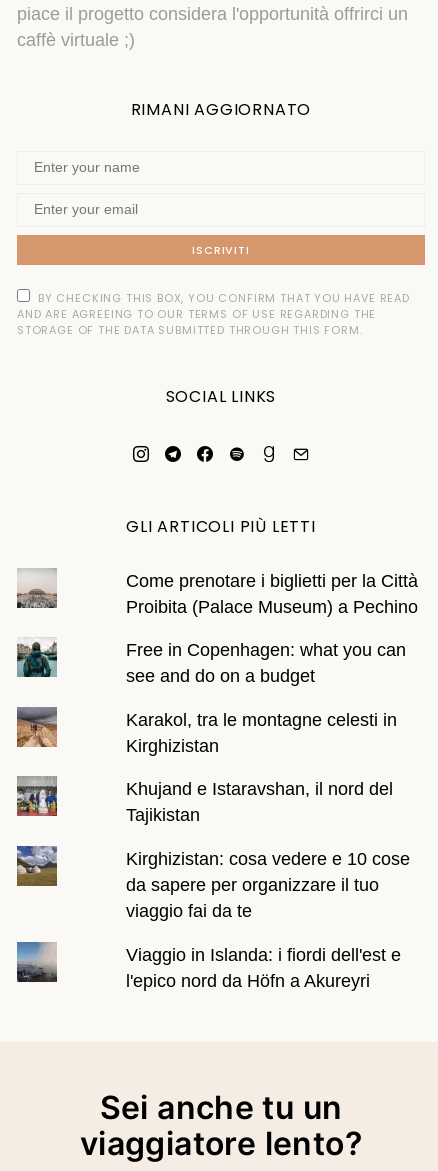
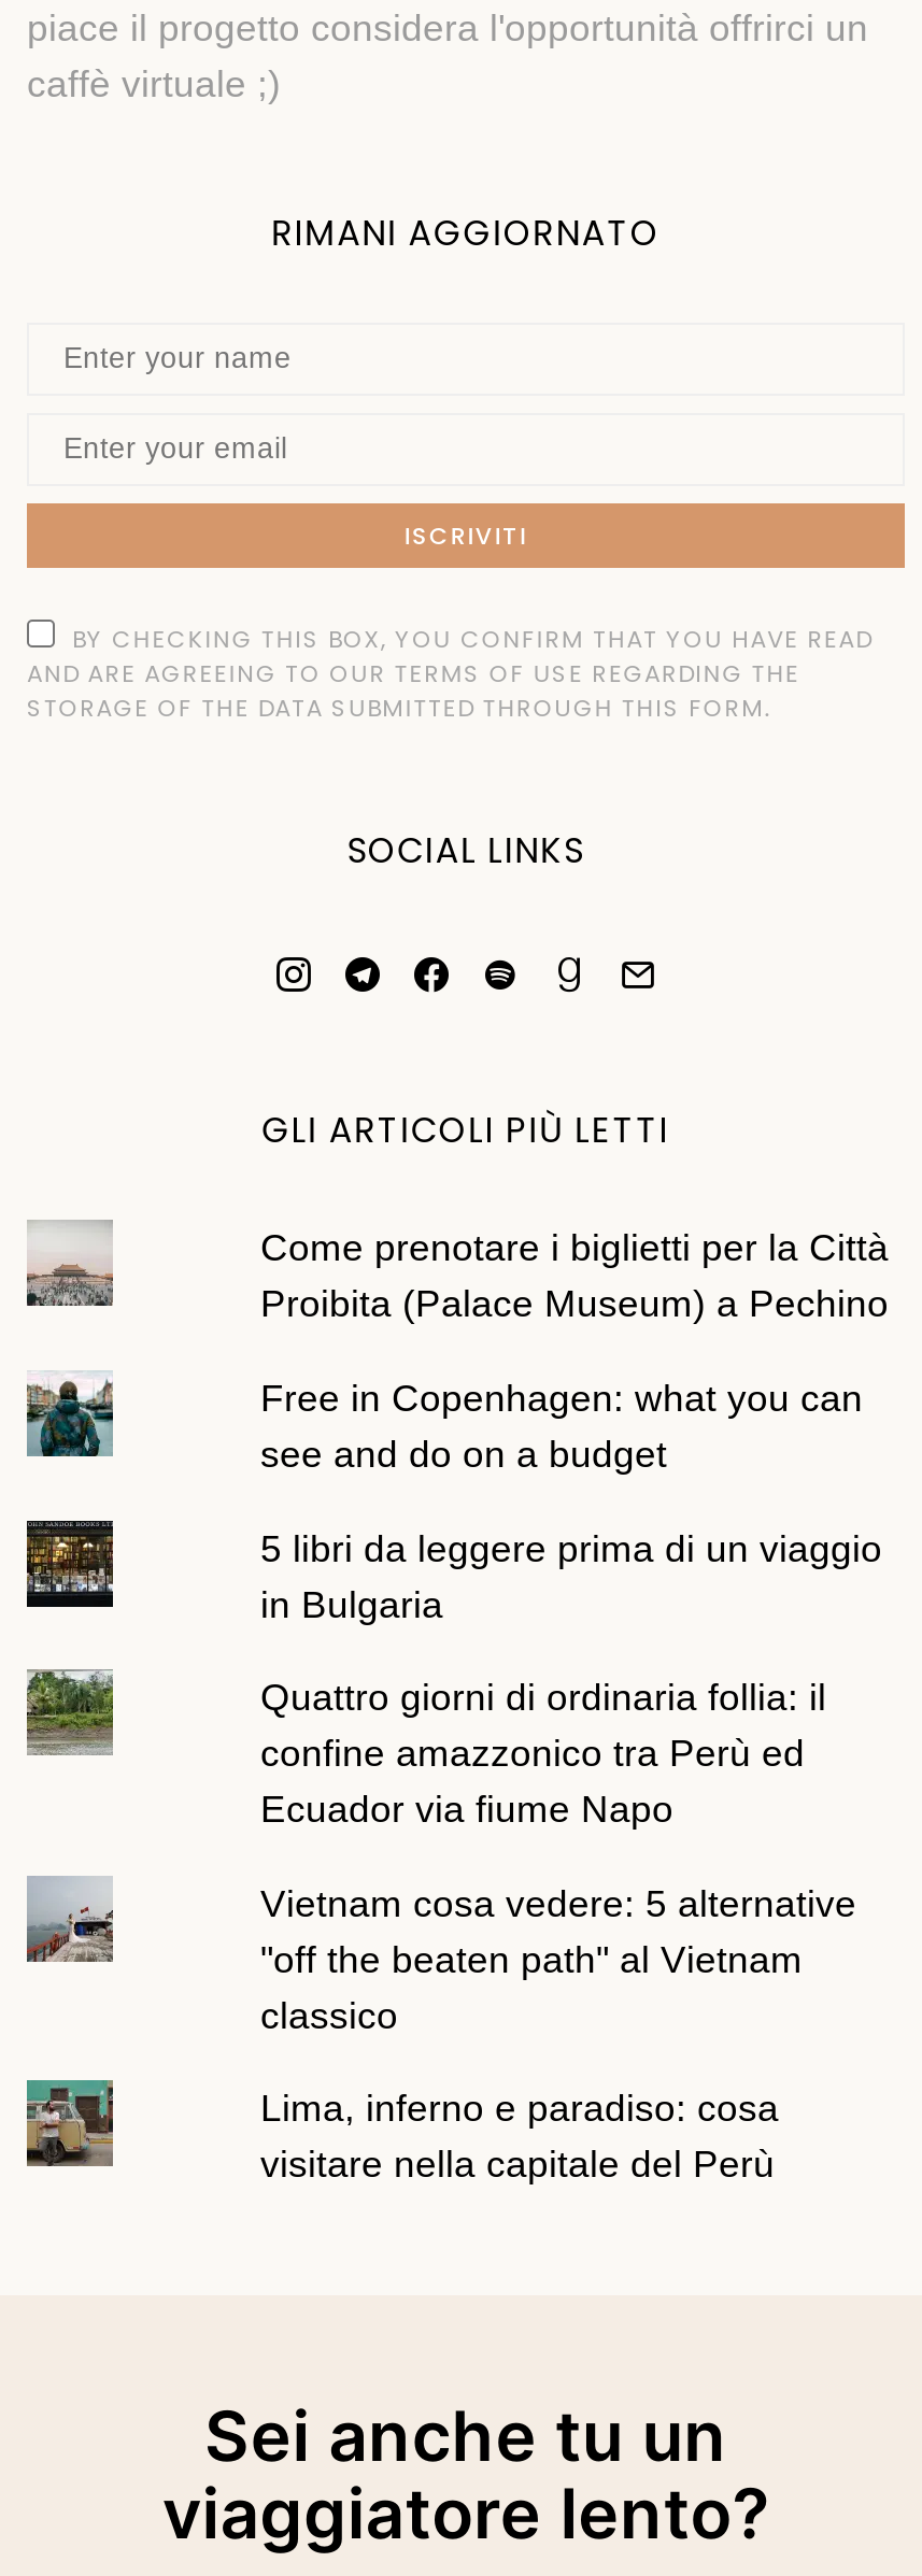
- [image]
+ [image]

- Karakol, tra le montagne celesti in
- Kirghizistan
+ 5 libri da leggere prima di un viaggio
+ in Bulgaria

- [image]
+ [image]

- Khujand e Istaravshan, il nord del
- Tajikistan
+ Quattro giorni di ordinaria follia: il
+ confine amazzonico tra Perù ed
+ Ecuador via fiume Napo

- [image]
+ [image]

- Kirghizistan: cosa vedere e 10 cose
- da sapere per organizzare il tuo
- viaggio fai da te
+ Vietnam cosa vedere: 5 alternative
+ "off the beaten path" al Vietnam
+ classico

- [image]
+ [image]

- Viaggio in Islanda: i fiordi dell'est e
- l'epico nord da Höfn a Akureyri
+ Lima, inferno e paradiso: cosa
+ visitare nella capitale del Perù
